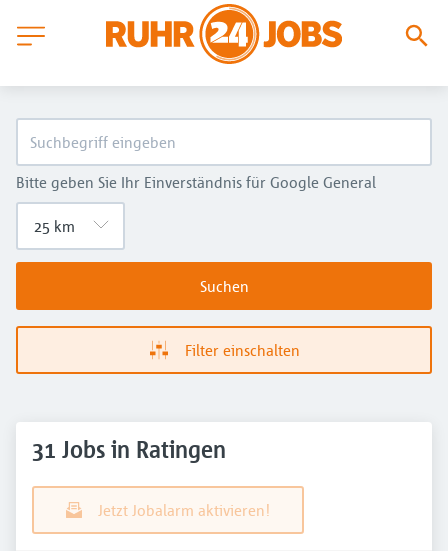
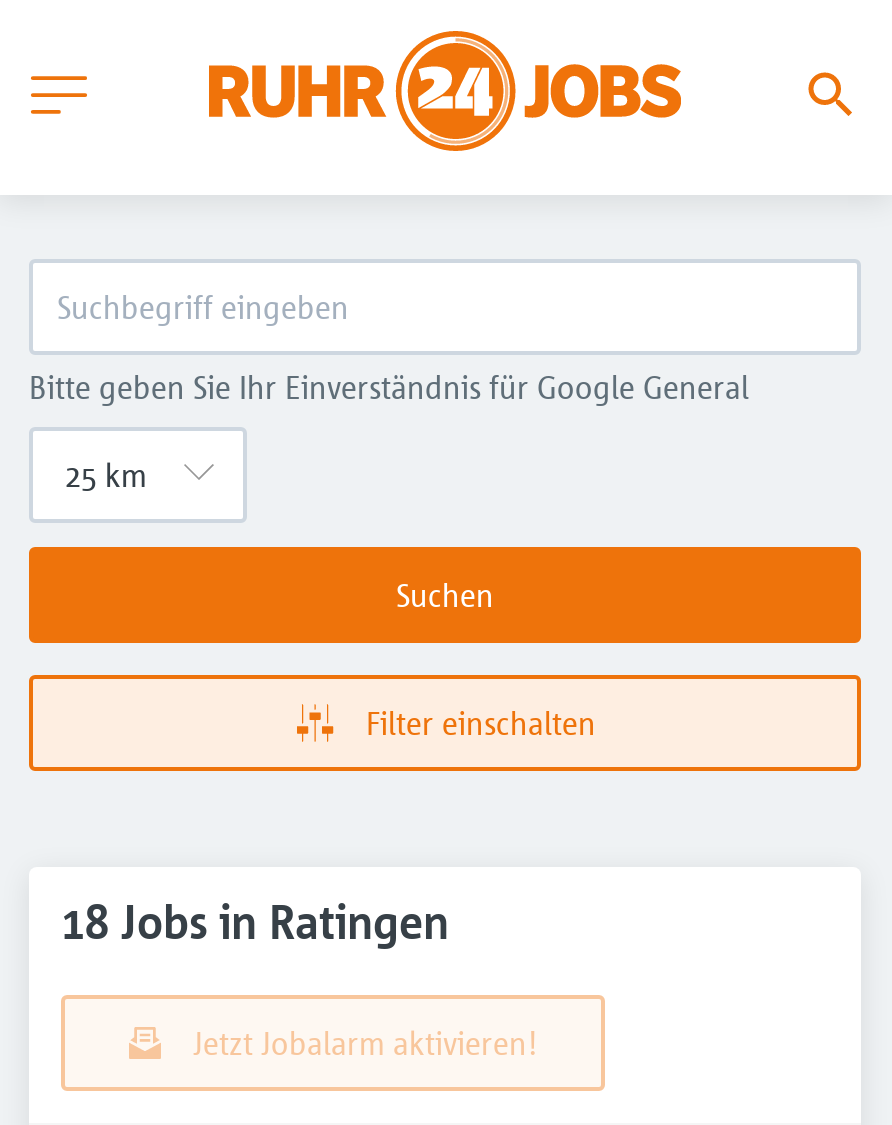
- 31 Jobs in Ratingen
+ 18 Jobs in Ratingen
